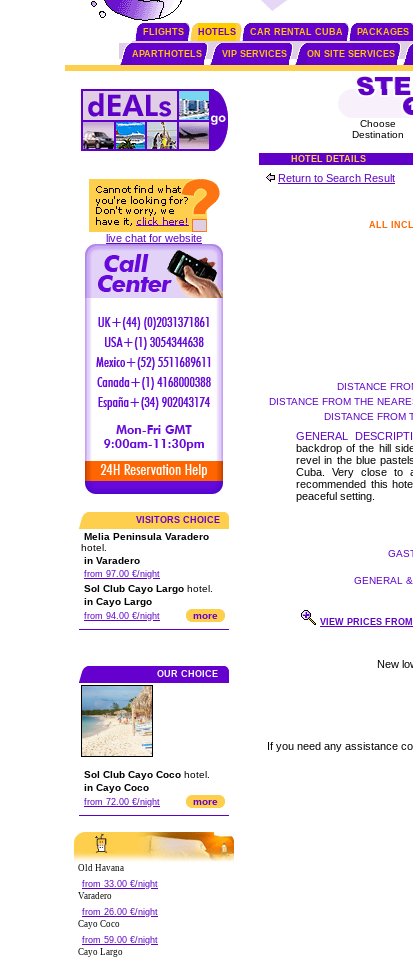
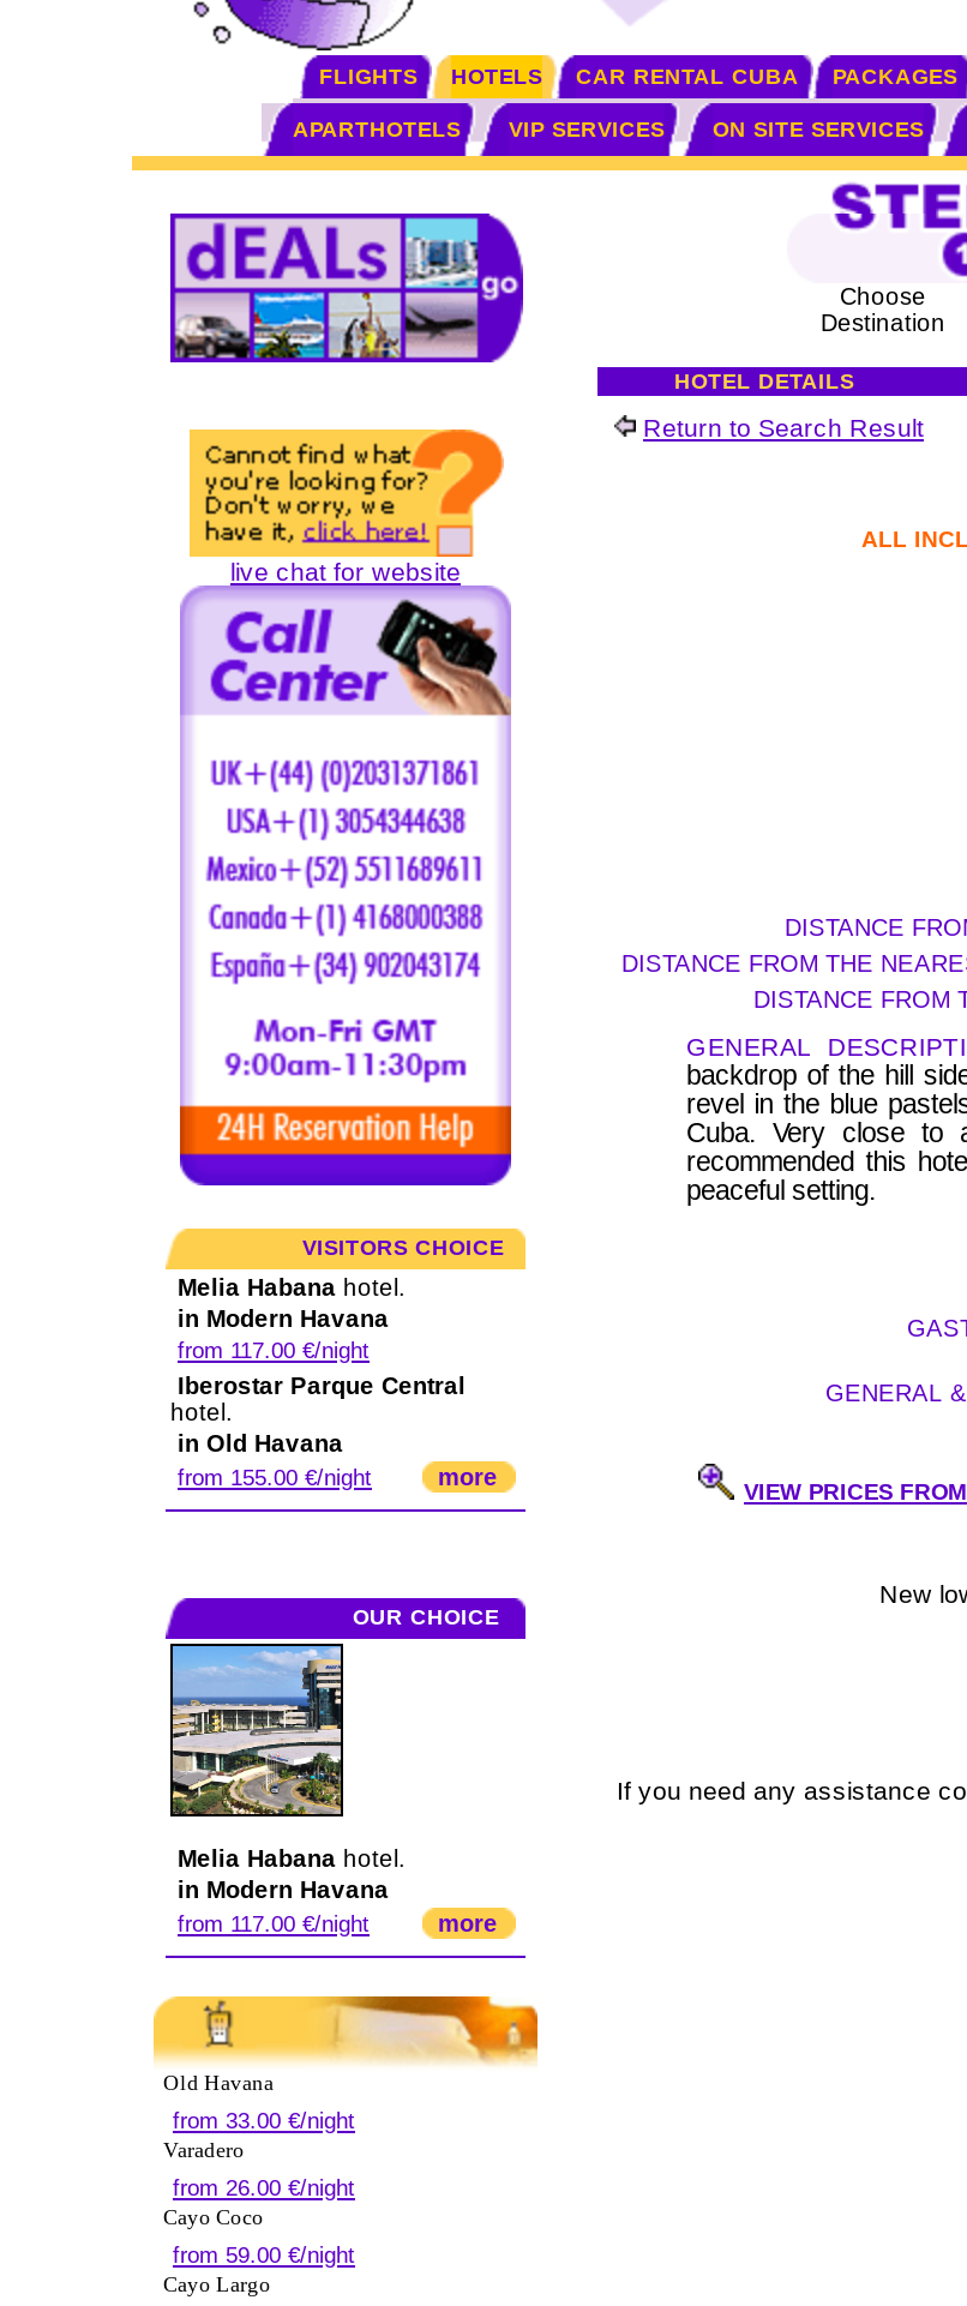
- Melia Peninsula Varadero
+ Melia Habana hotel.
+ in Modern Havana
+ from 117.00 €/night
+ Iberostar Parque Central

moved down: hotel.

- in Varadero
- from 97.00 €/night
- Sol Club Cayo Largo hotel.
- in Cayo Largo
- from 94.00 €/night
+ in Old Havana
+ from 155.00 €/night

- [image]
- Sol Club Cayo Coco hotel.
- in Cayo Coco
- from 72.00 €/night
+ [image]
+ Melia Habana hotel.
+ in Modern Havana
+ from 117.00 €/night
